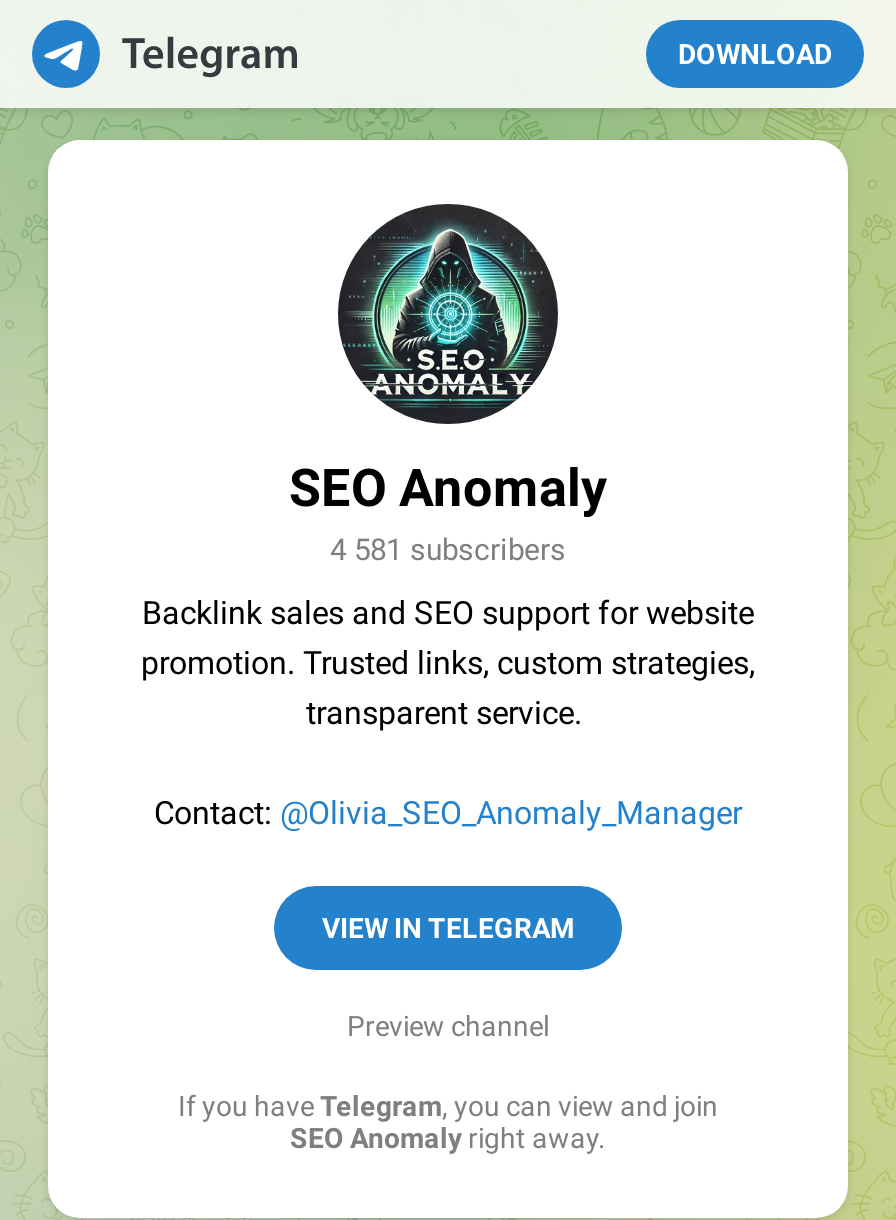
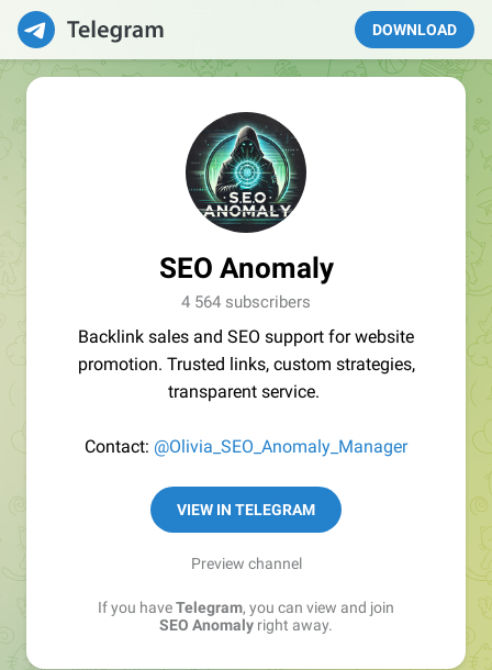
- 4 581 subscribers
+ 4 564 subscribers
